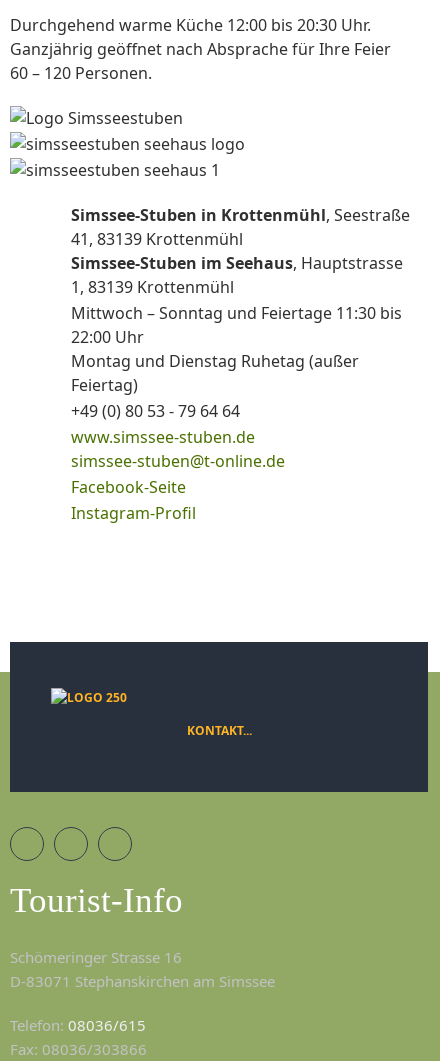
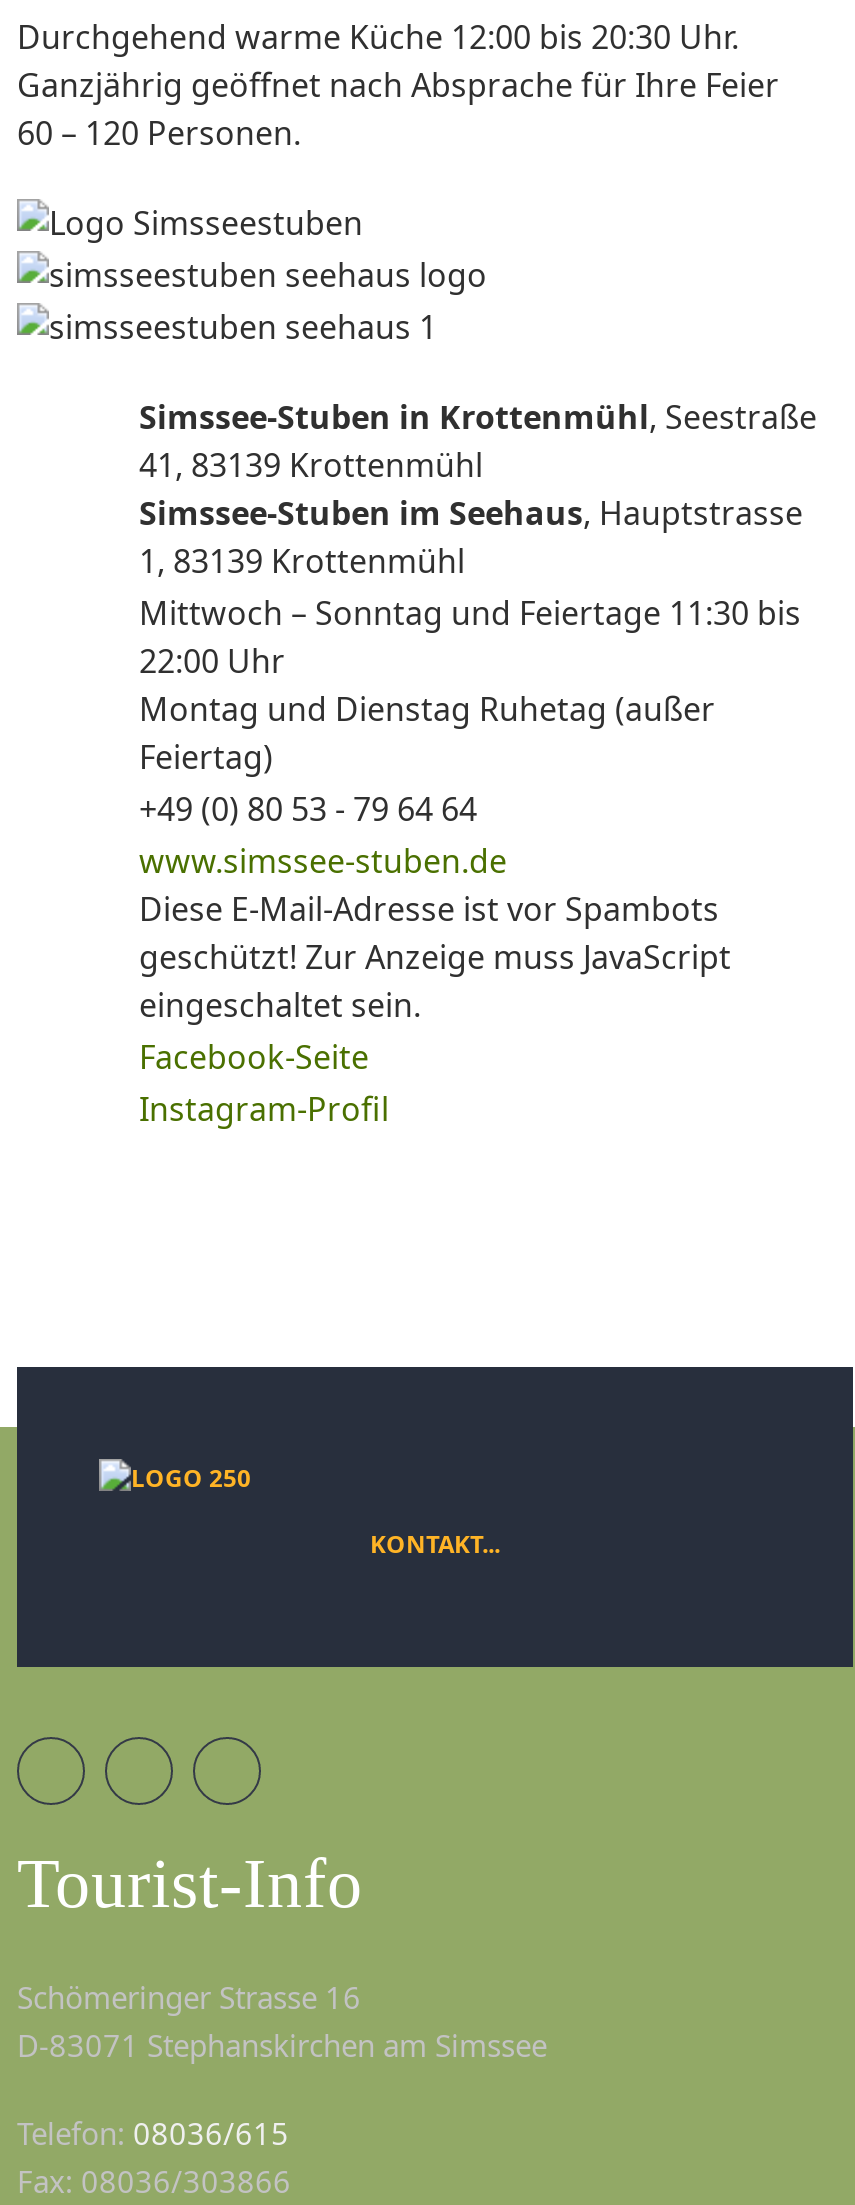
- simssee-stuben@t-online.de
+ Diese E-Mail-Adresse ist vor Spambots
+ geschützt! Zur Anzeige muss JavaScript
+ eingeschaltet sein.
